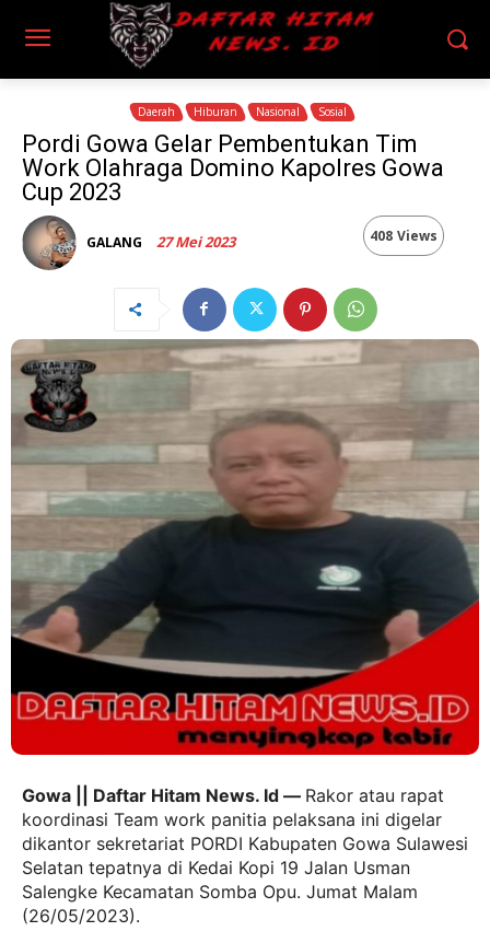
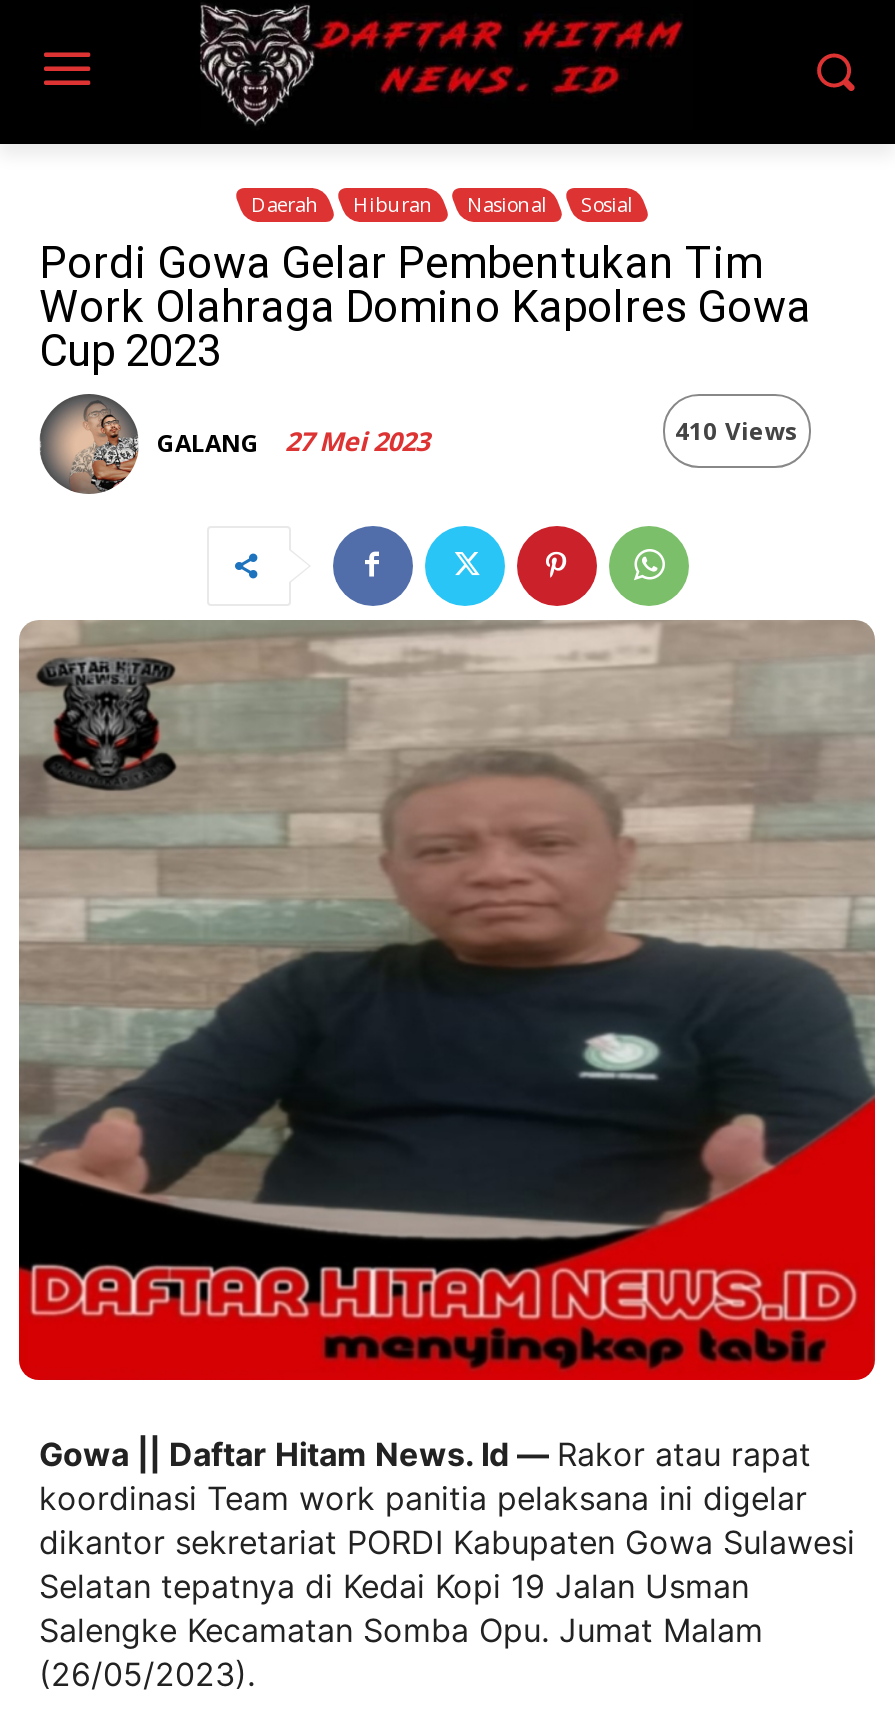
- 408 Views
+ 410 Views
